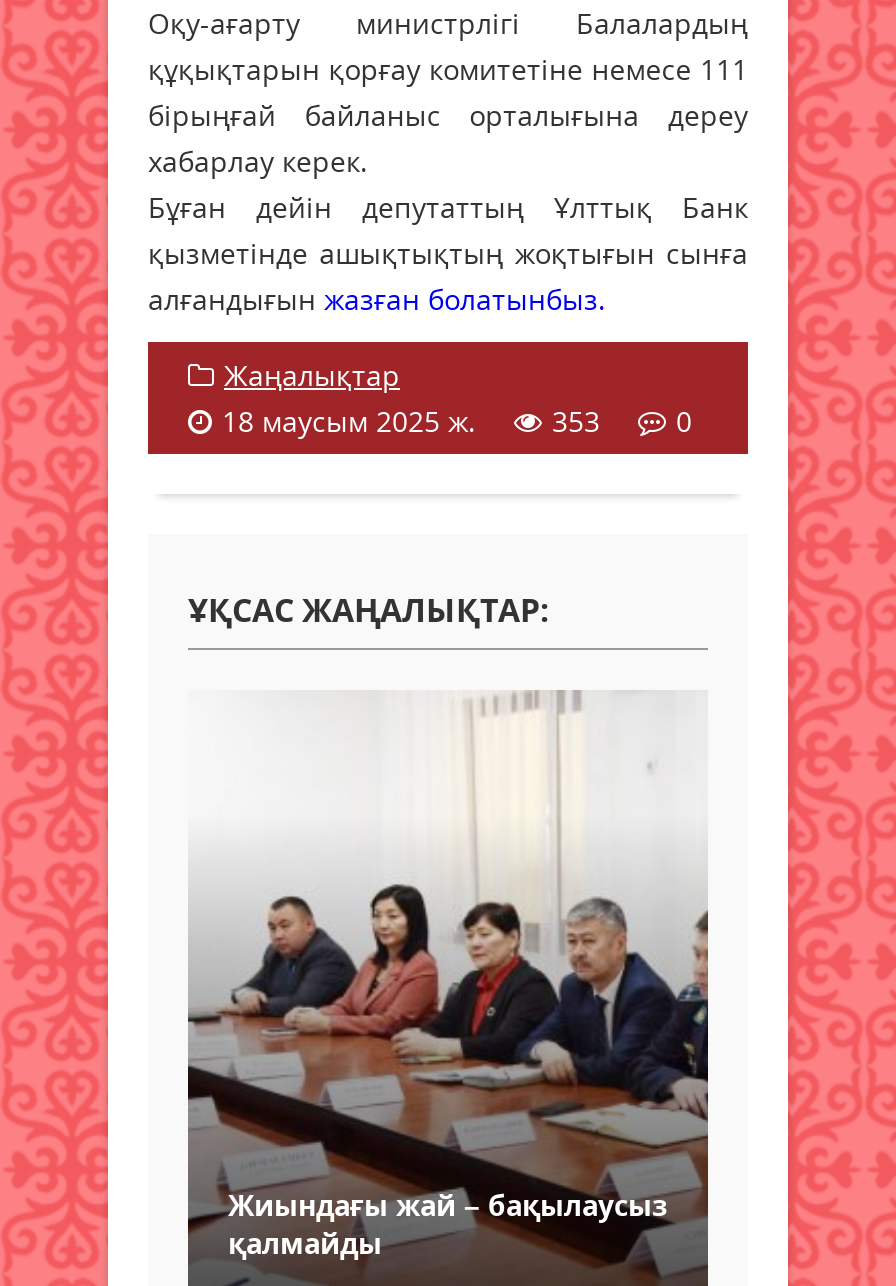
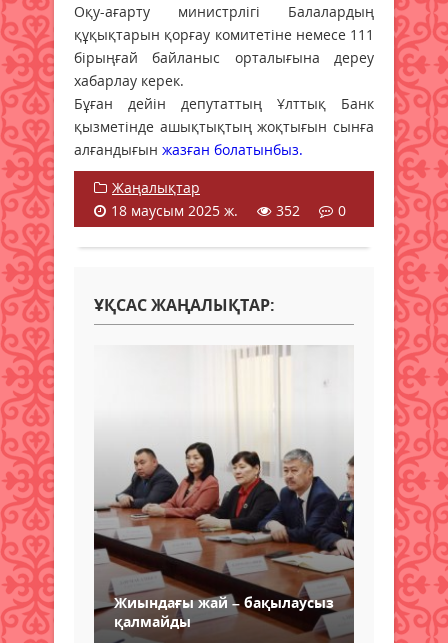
- 18 маусым 2025 ж. 353 0
+ 18 маусым 2025 ж. 352 0
